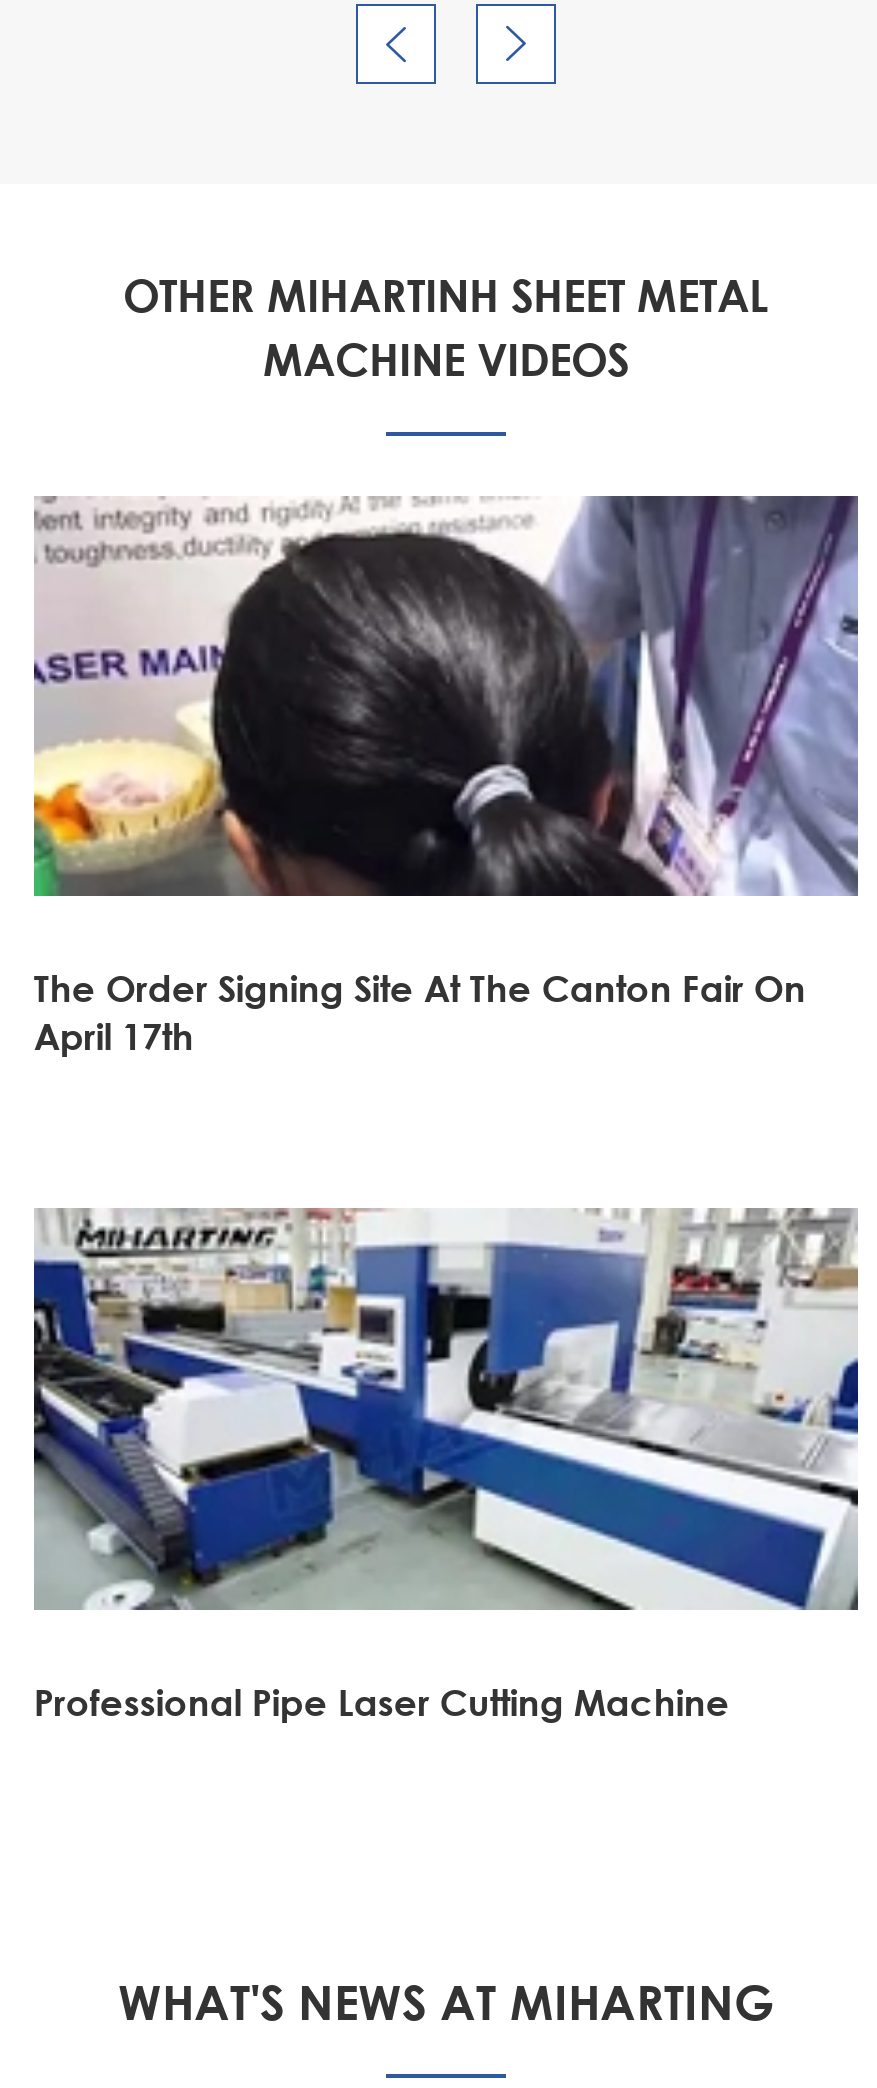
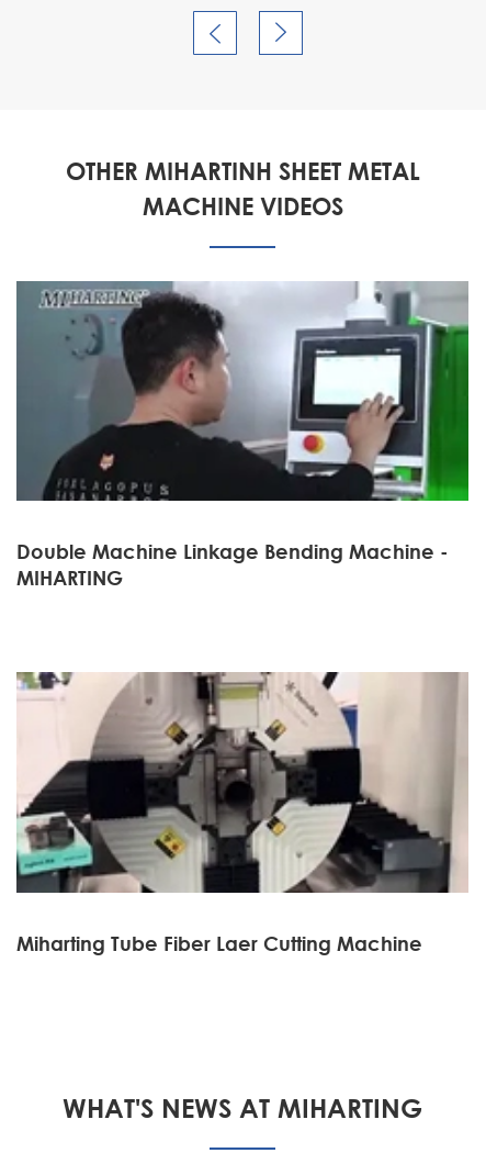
- [image]
- The Order Signing Site At The Canton Fair On
- April 17th
+ [image]
+ Double Machine Linkage Bending Machine -
+ MIHARTING

- [image]
- Professional Pipe Laser Cutting Machine
+ [image]
+ Miharting Tube Fiber Laer Cutting Machine
